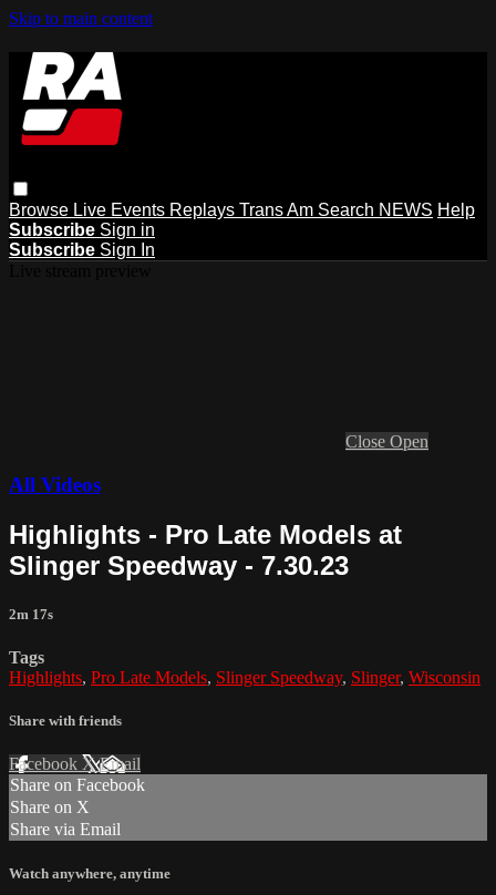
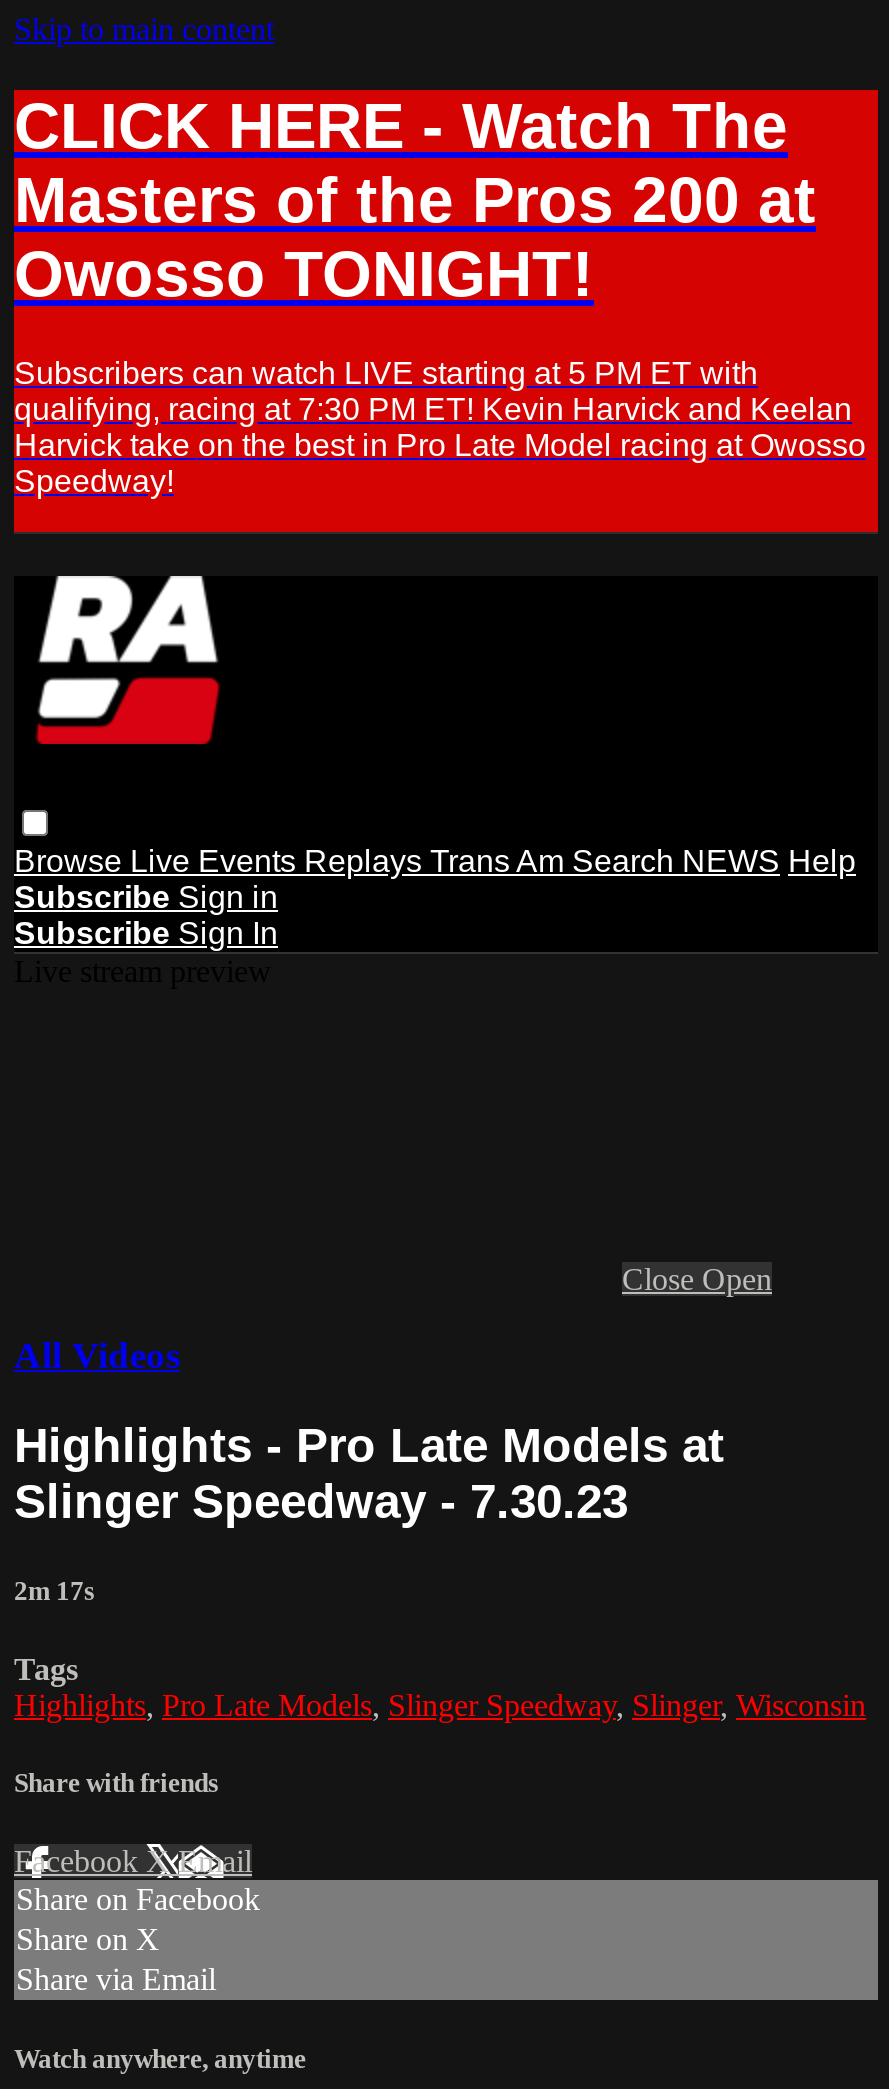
+ [image]
+ CLICK HERE - Watch The
+ Masters of the Pros 200 at
+ Owosso TONIGHT!
+ Subscribers can watch LIVE starting at 5 PM ET with
+ qualifying, racing at 7:30 PM ET! Kevin Harvick and Keelan
+ Harvick take on the best in Pro Late Model racing at Owosso
+ Speedway!
